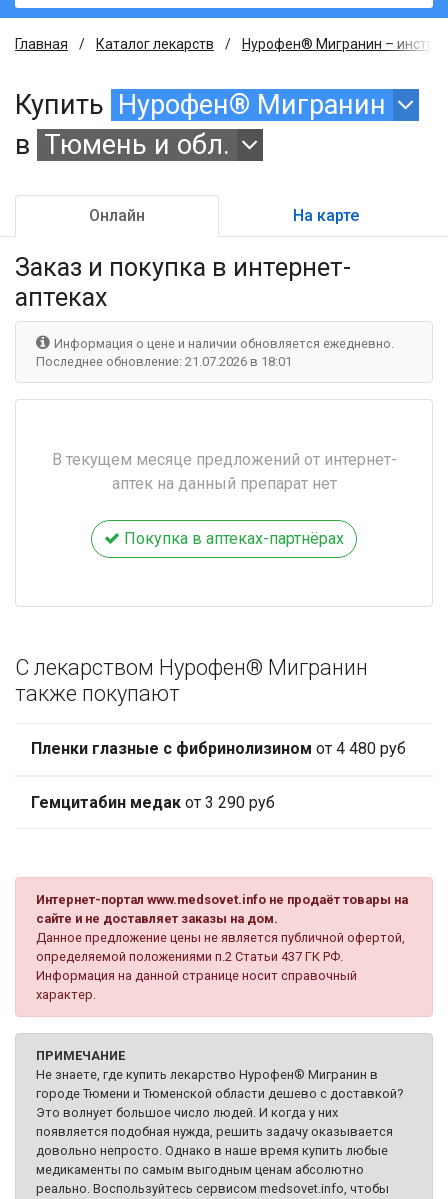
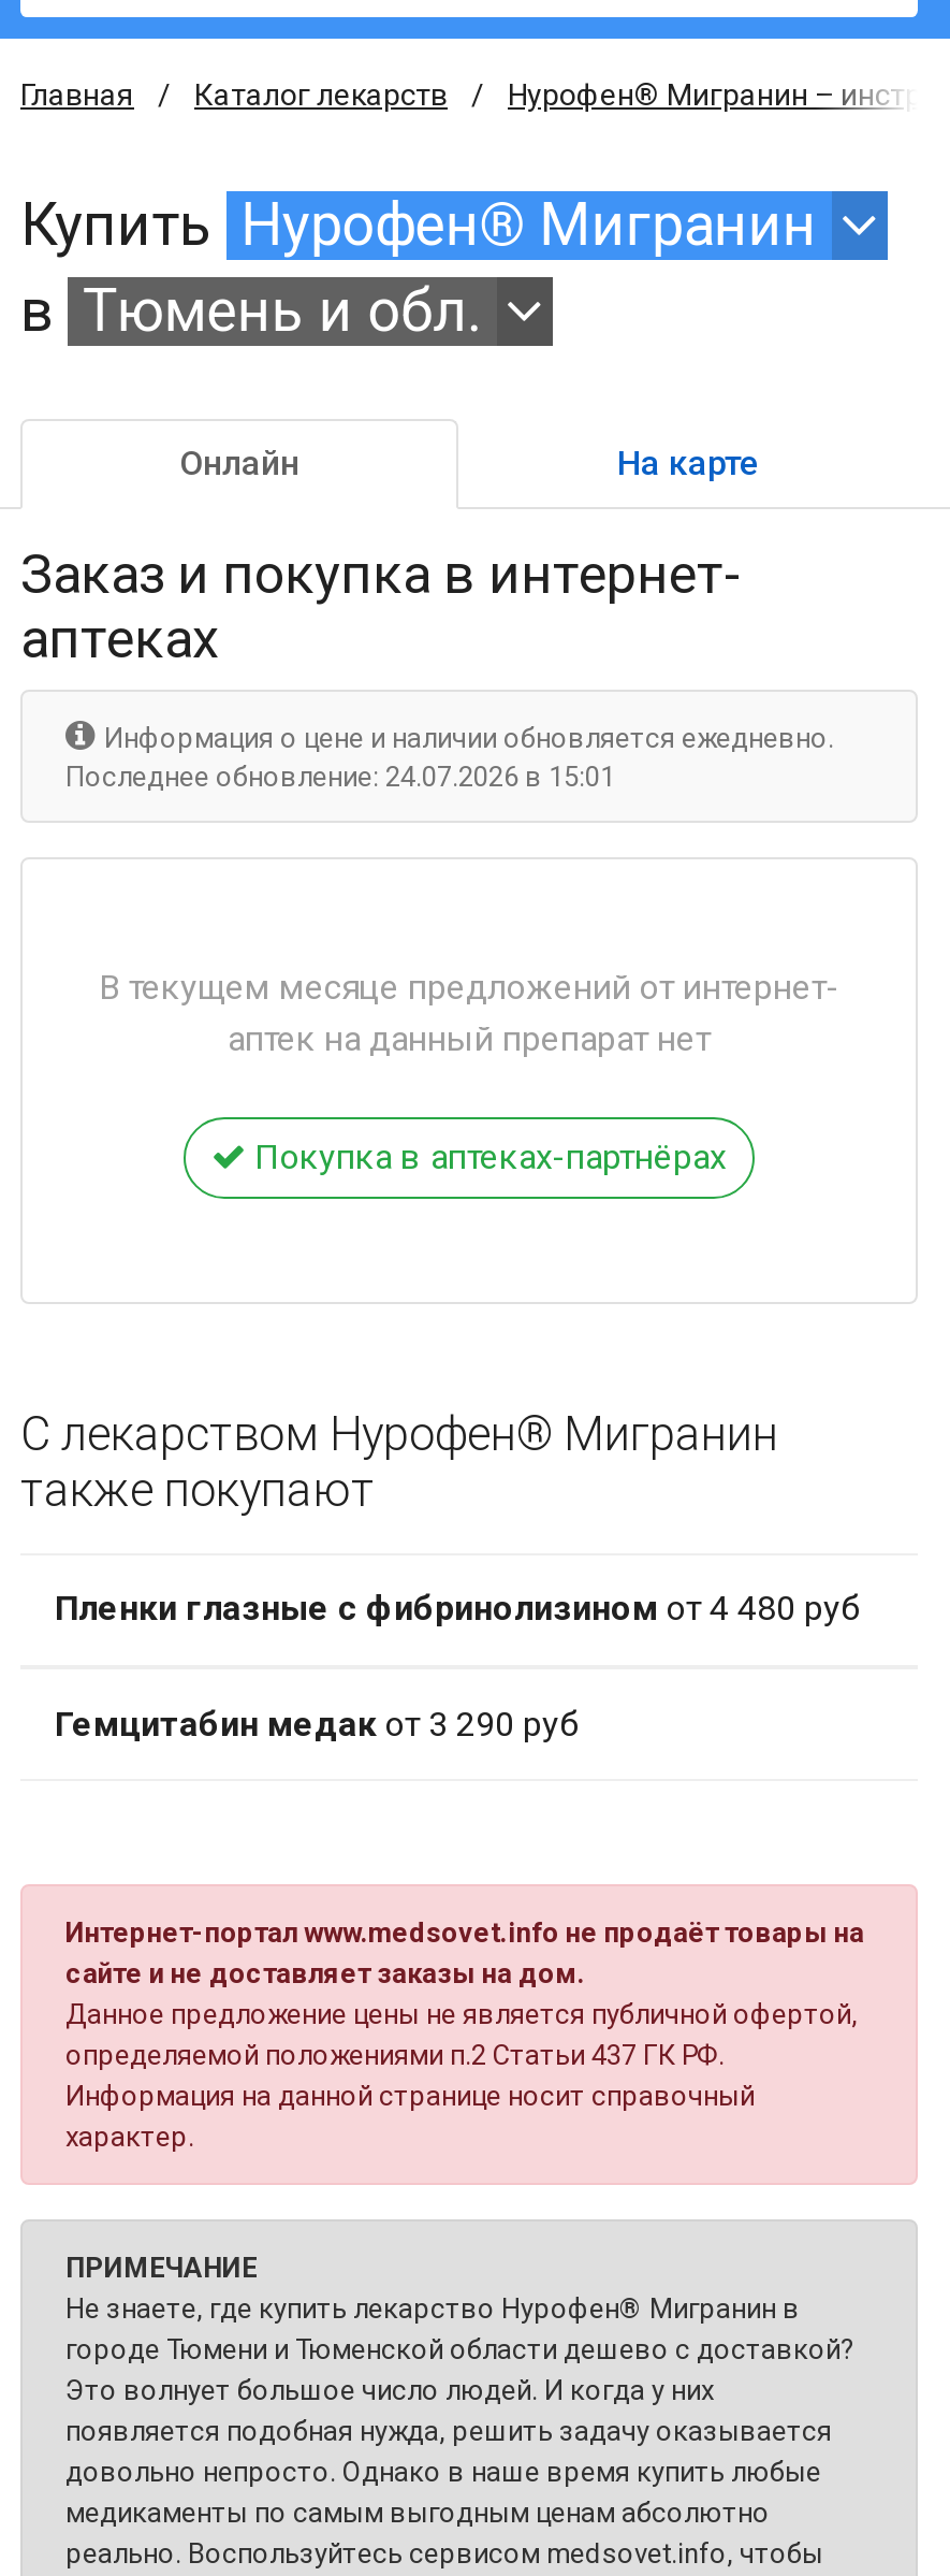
- Последнее обновление: 21.07.2026 в 18:01
+ Последнее обновление: 24.07.2026 в 15:01
